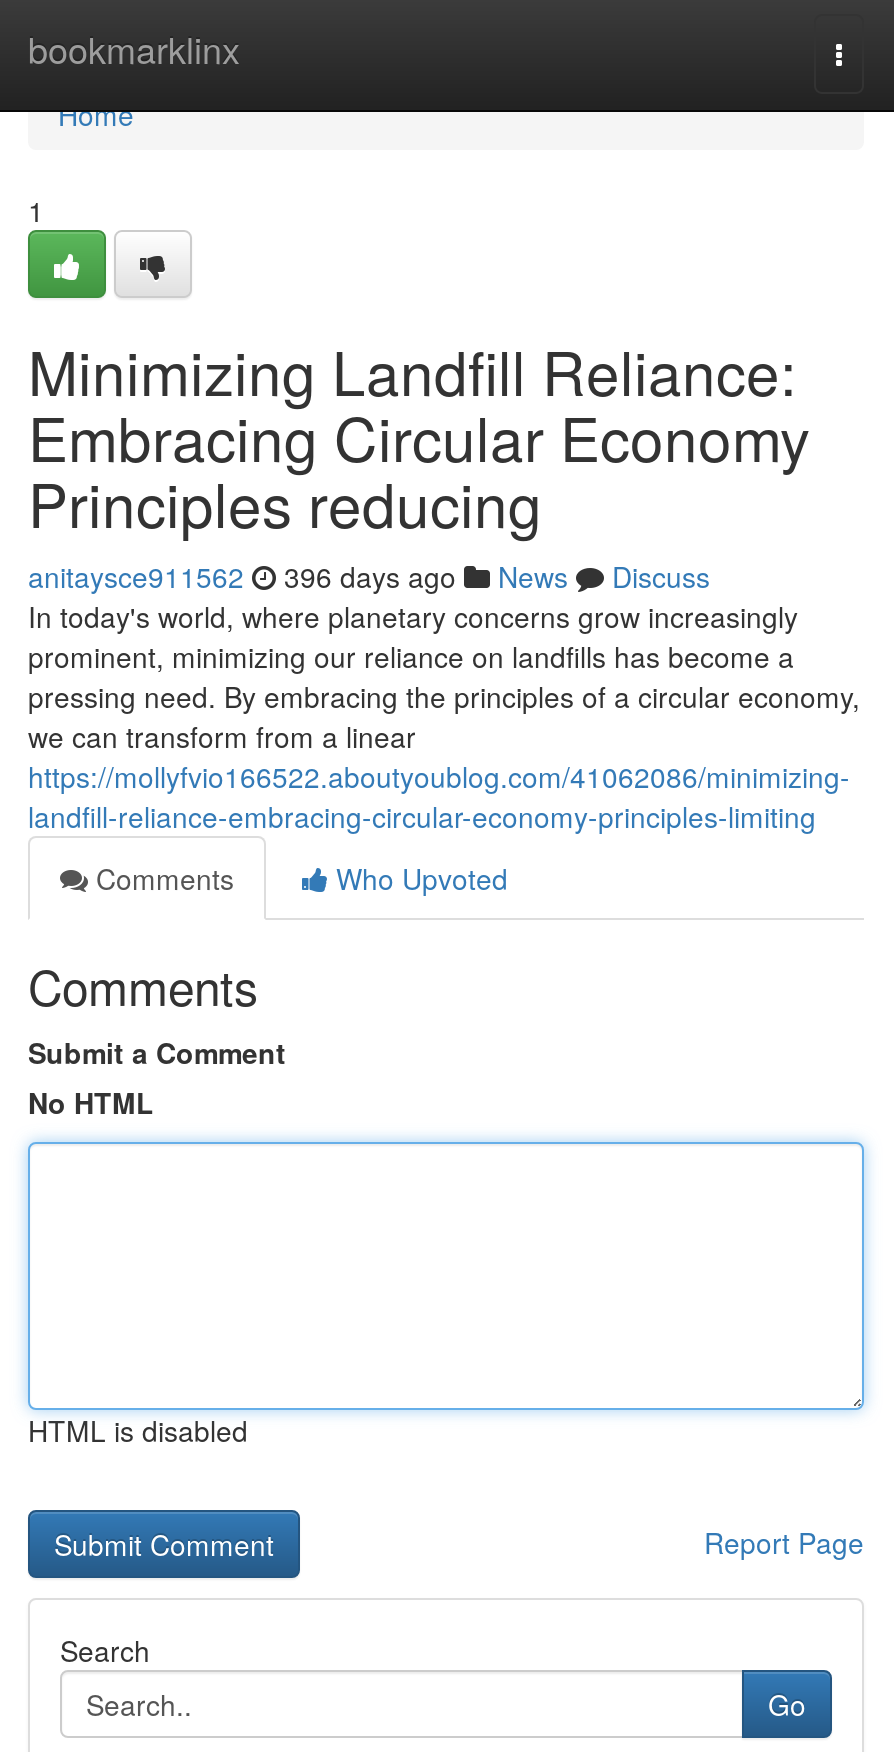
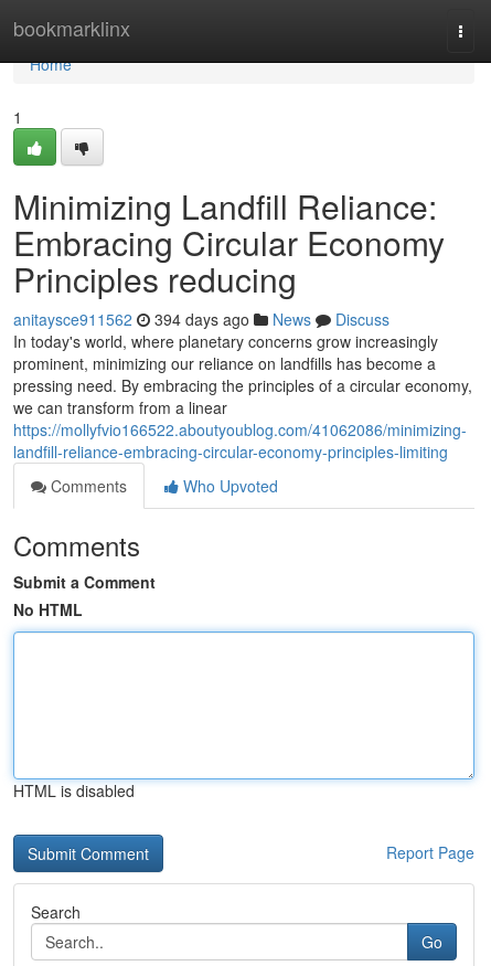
- anitaysce911562 396 days ago News Discuss
+ anitaysce911562 394 days ago News Discuss
